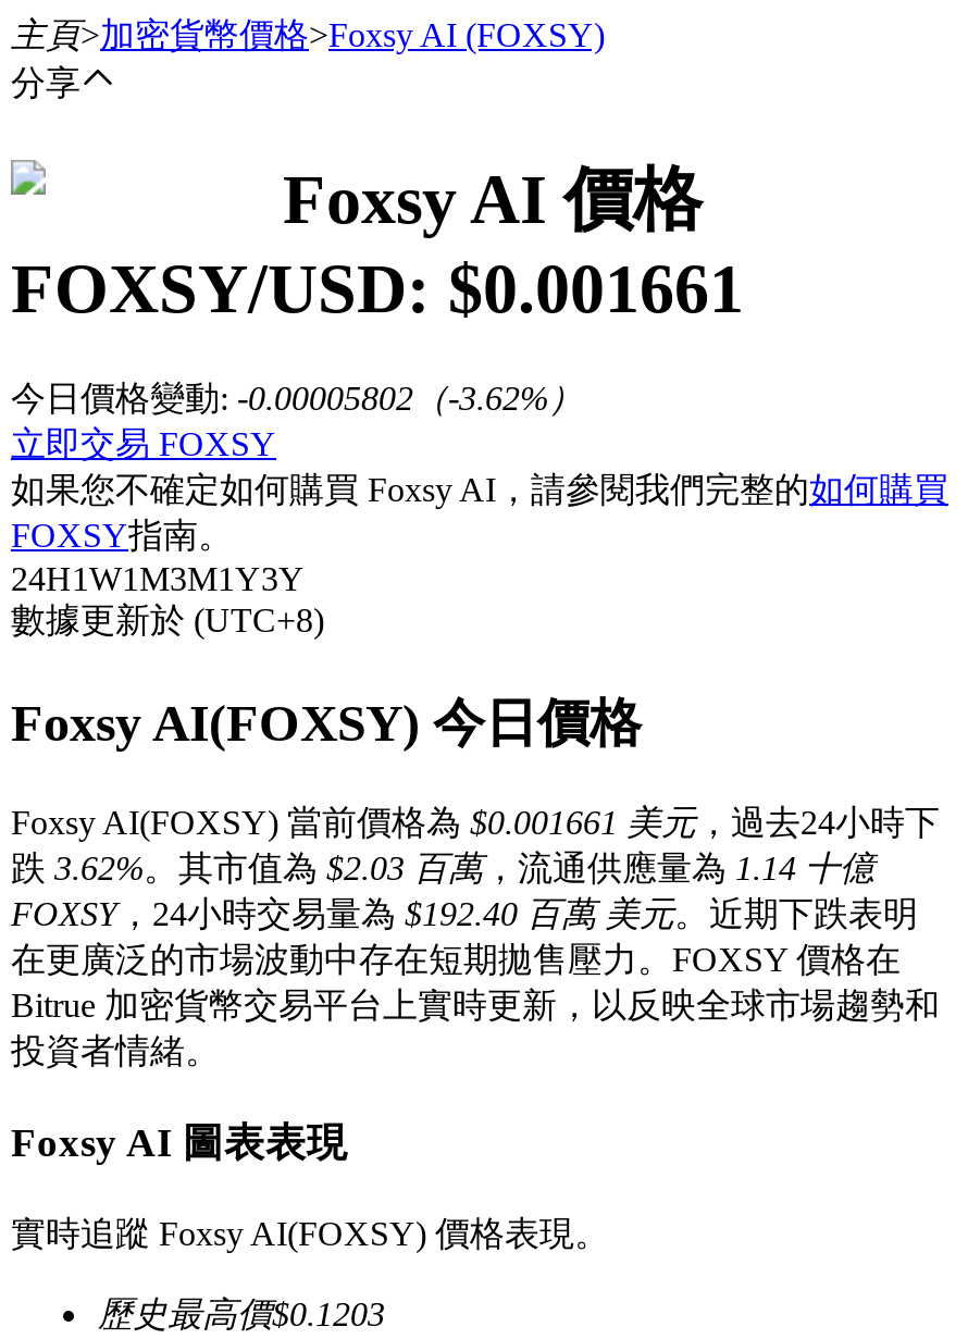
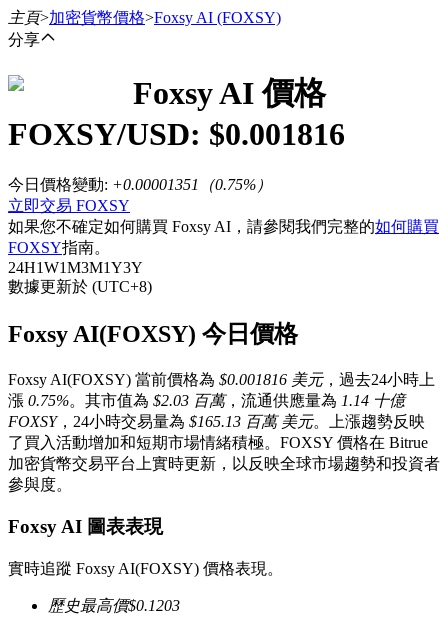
- FOXSY/USD: $0.001661
+ FOXSY/USD: $0.001816

- 今日價格變動: -0.00005802（-3.62%）
+ 今日價格變動: +0.00001351（0.75%）

- Foxsy AI(FOXSY) 當前價格為$0.001661 美元，過去24小時下
- 跌3.62%。其市值為$2.03 百萬，流通供應量為1.14 十億
- FOXSY，24小時交易量為$192.40 百萬 美元。近期下跌表明
- 在更廣泛的市場波動中存在短期拋售壓力。FOXSY 價格在
- Bitrue 加密貨幣交易平台上實時更新，以反映全球市場趨勢和
- 投資者情緒。
+ Foxsy AI(FOXSY) 當前價格為$0.001816 美元，過去24小時上
+ 漲0.75%。其市值為$2.03 百萬，流通供應量為1.14 十億
+ FOXSY，24小時交易量為$165.13 百萬 美元。上漲趨勢反映
+ 了買入活動增加和短期市場情緒積極。FOXSY 價格在 Bitrue
+ 加密貨幣交易平台上實時更新，以反映全球市場趨勢和投資者
+ 參與度。
